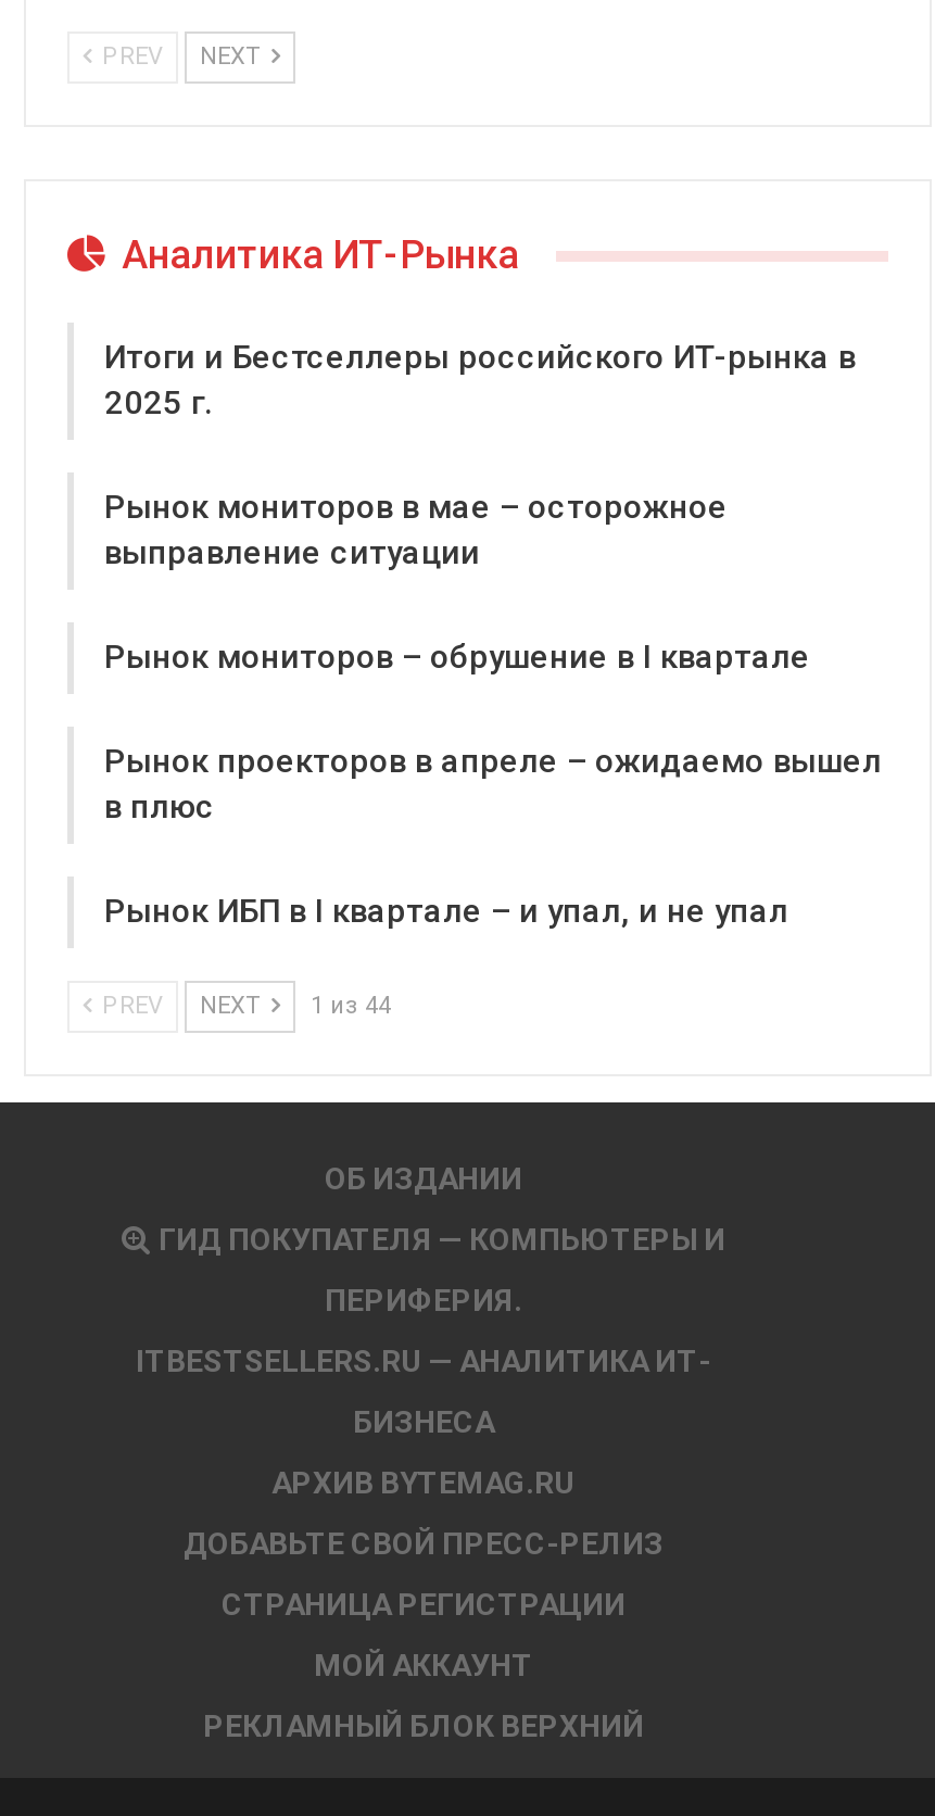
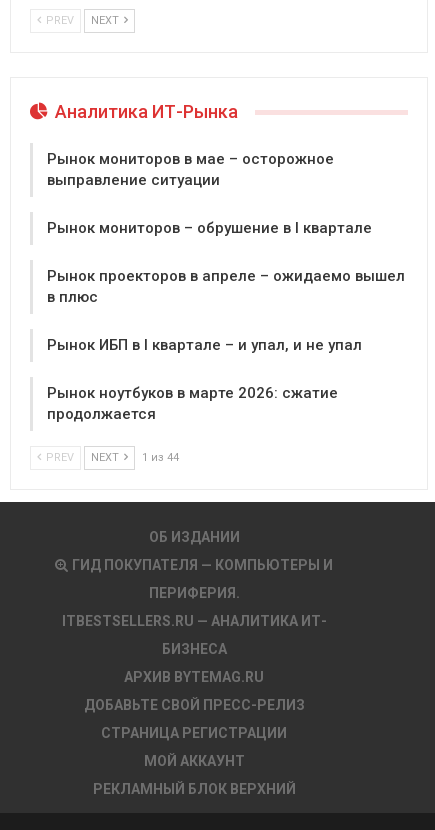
- Итоги и Бестселлеры российского ИТ-рынка в
- 2025 г.

moved up: Рынок мониторов в мае – осторожное | выправление ситуации | Рынок мониторов – обрушение в I квартале | Рынок проекторов в апреле – ожидаемо вышел | в плюс | Рынок ИБП в I квартале – и упал, и не упал

+ Рынок ноутбуков в марте 2026: сжатие
+ продолжается
